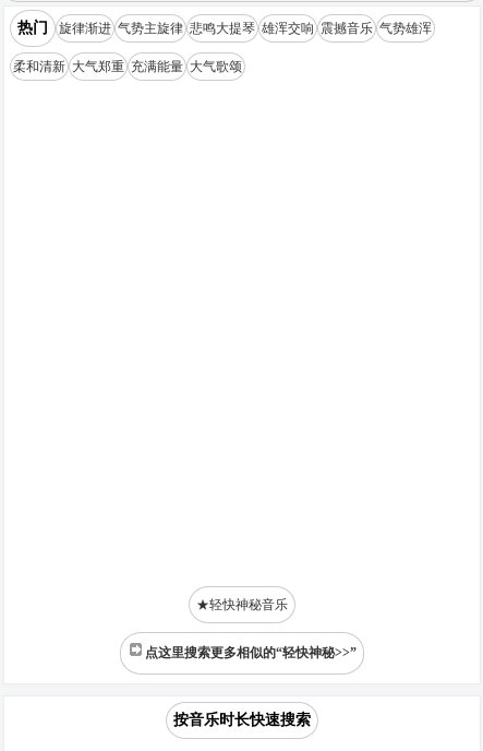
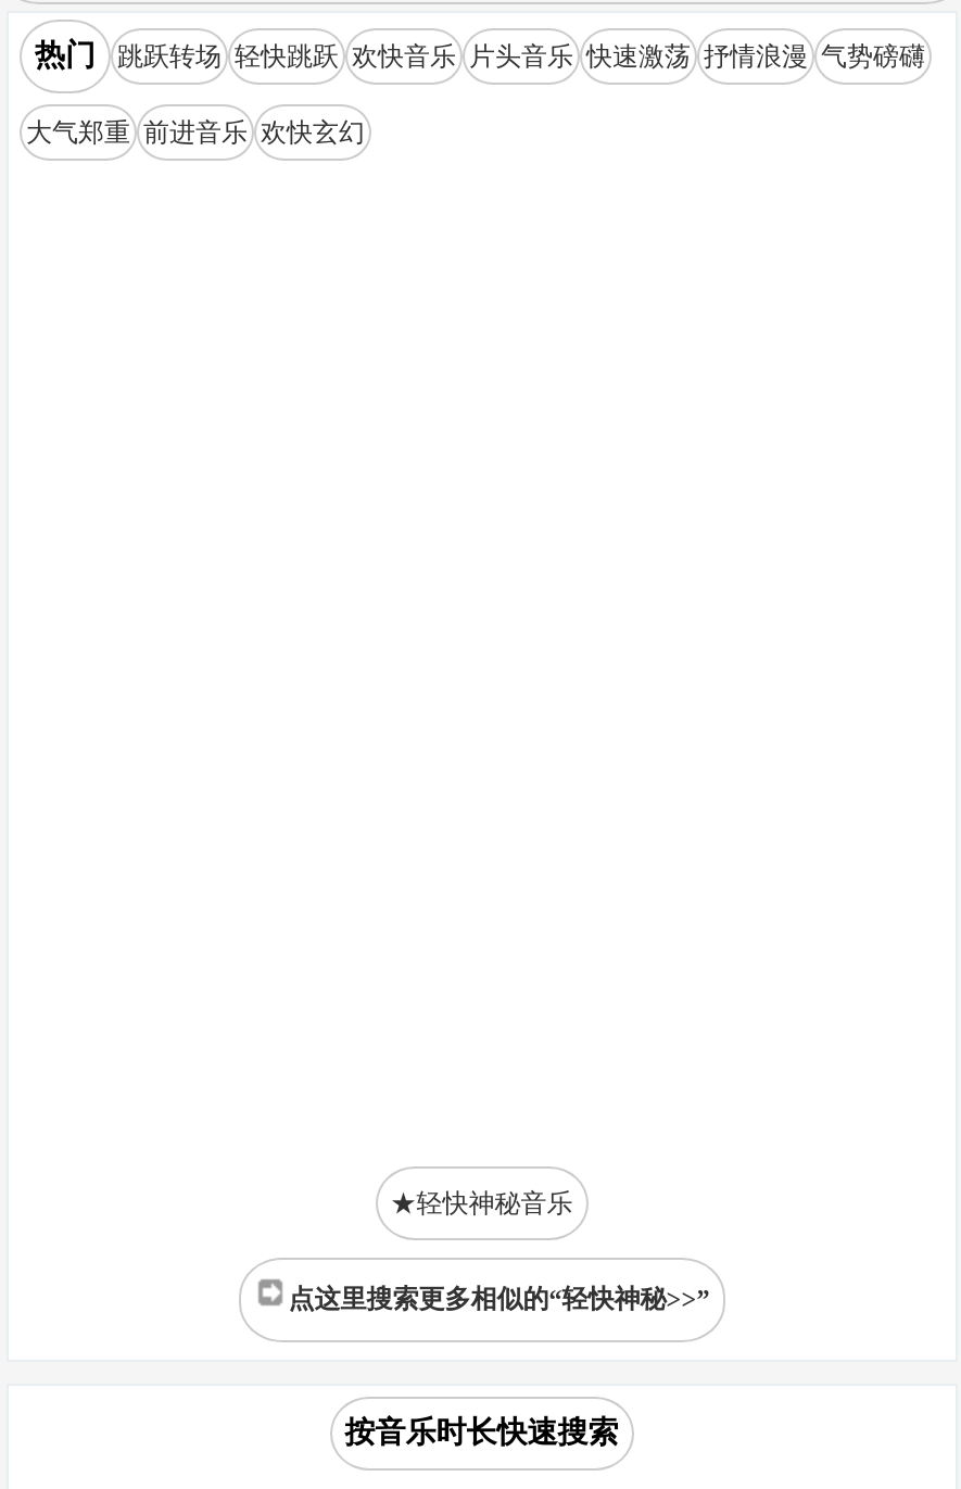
- 旋律渐进 气势主旋律 悲鸣大提琴 雄浑交响 震撼音乐 气势雄浑
+ 跳跃转场 轻快跳跃 欢快音乐 片头音乐 快速激荡 抒情浪漫 气势磅礴

- 柔和清新 大气郑重 充满能量 大气歌颂
+ 大气郑重 前进音乐 欢快玄幻
